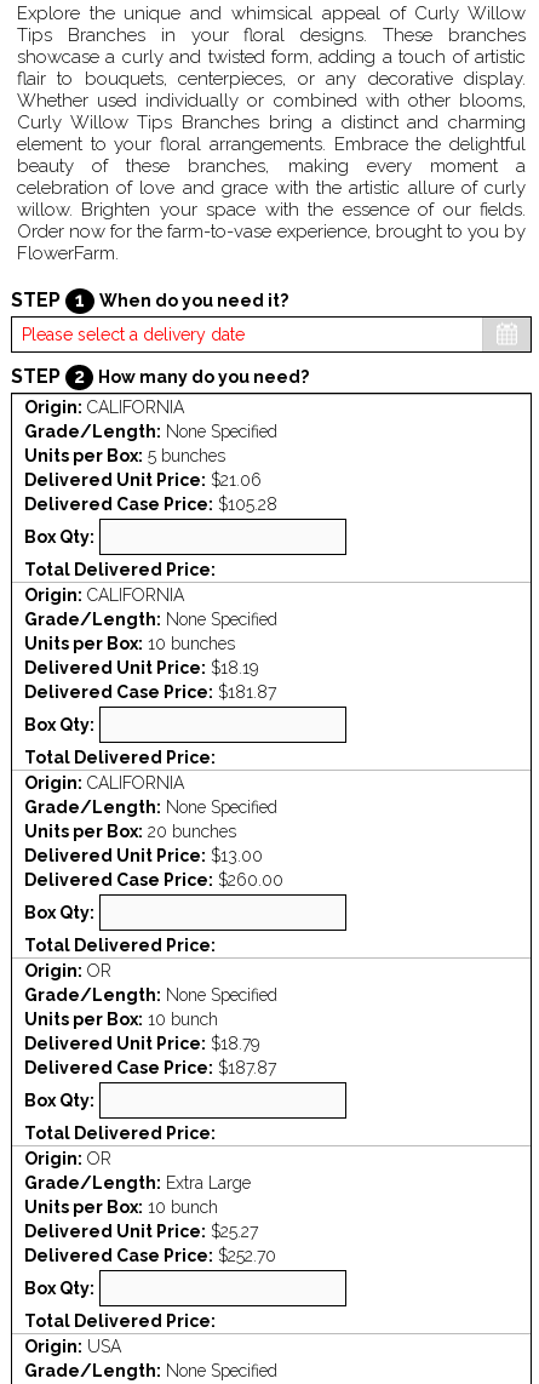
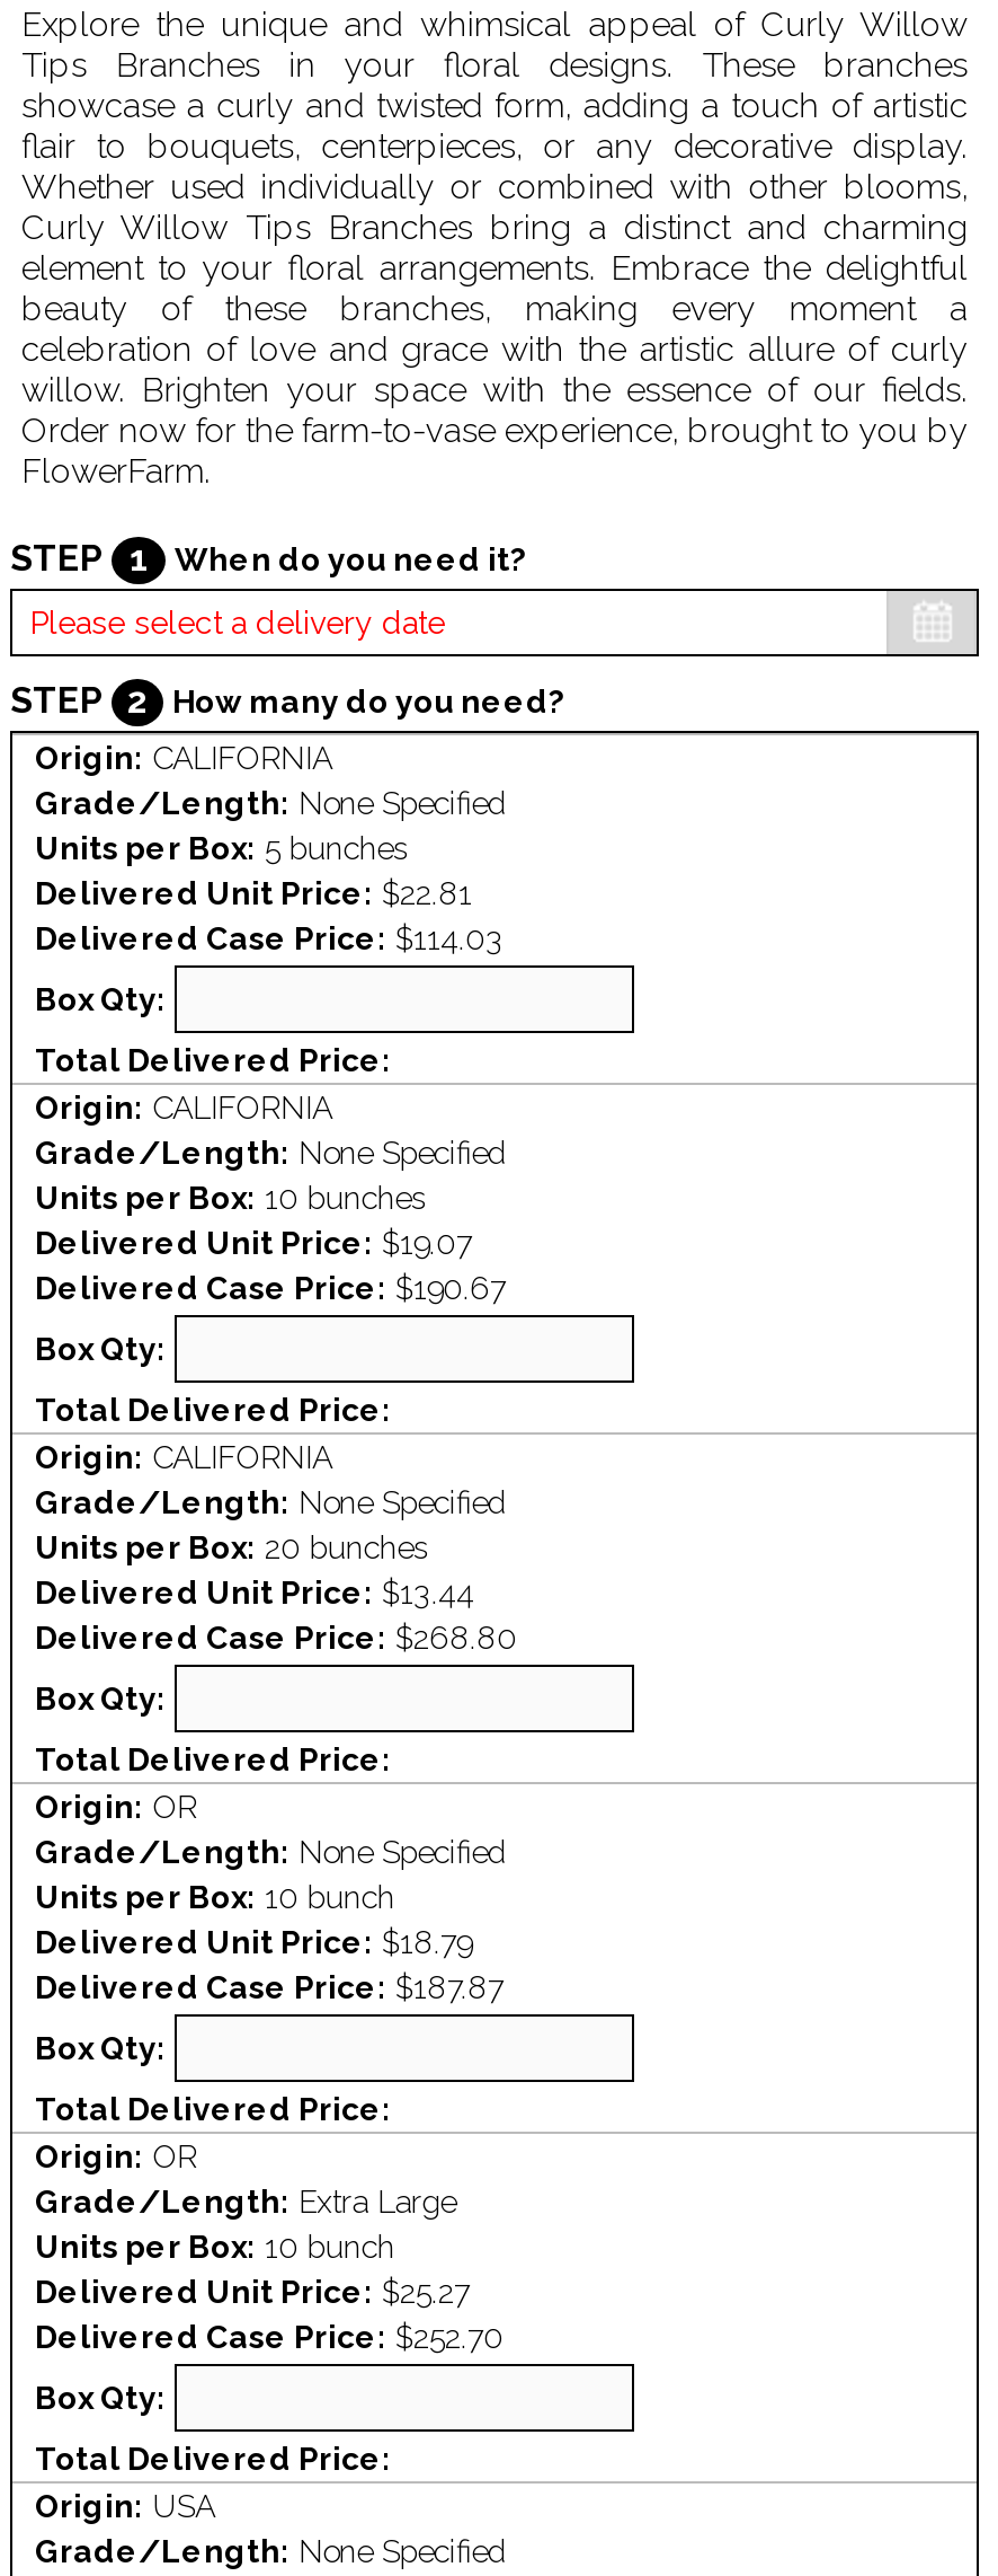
- Delivered Unit Price: $21.06
+ Delivered Unit Price: $22.81

- Delivered Case Price: $105.28
+ Delivered Case Price: $114.03

- Delivered Unit Price: $18.19
+ Delivered Unit Price: $19.07

- Delivered Case Price: $181.87
+ Delivered Case Price: $190.67

- Delivered Unit Price: $13.00
+ Delivered Unit Price: $13.44

- Delivered Case Price: $260.00
+ Delivered Case Price: $268.80
